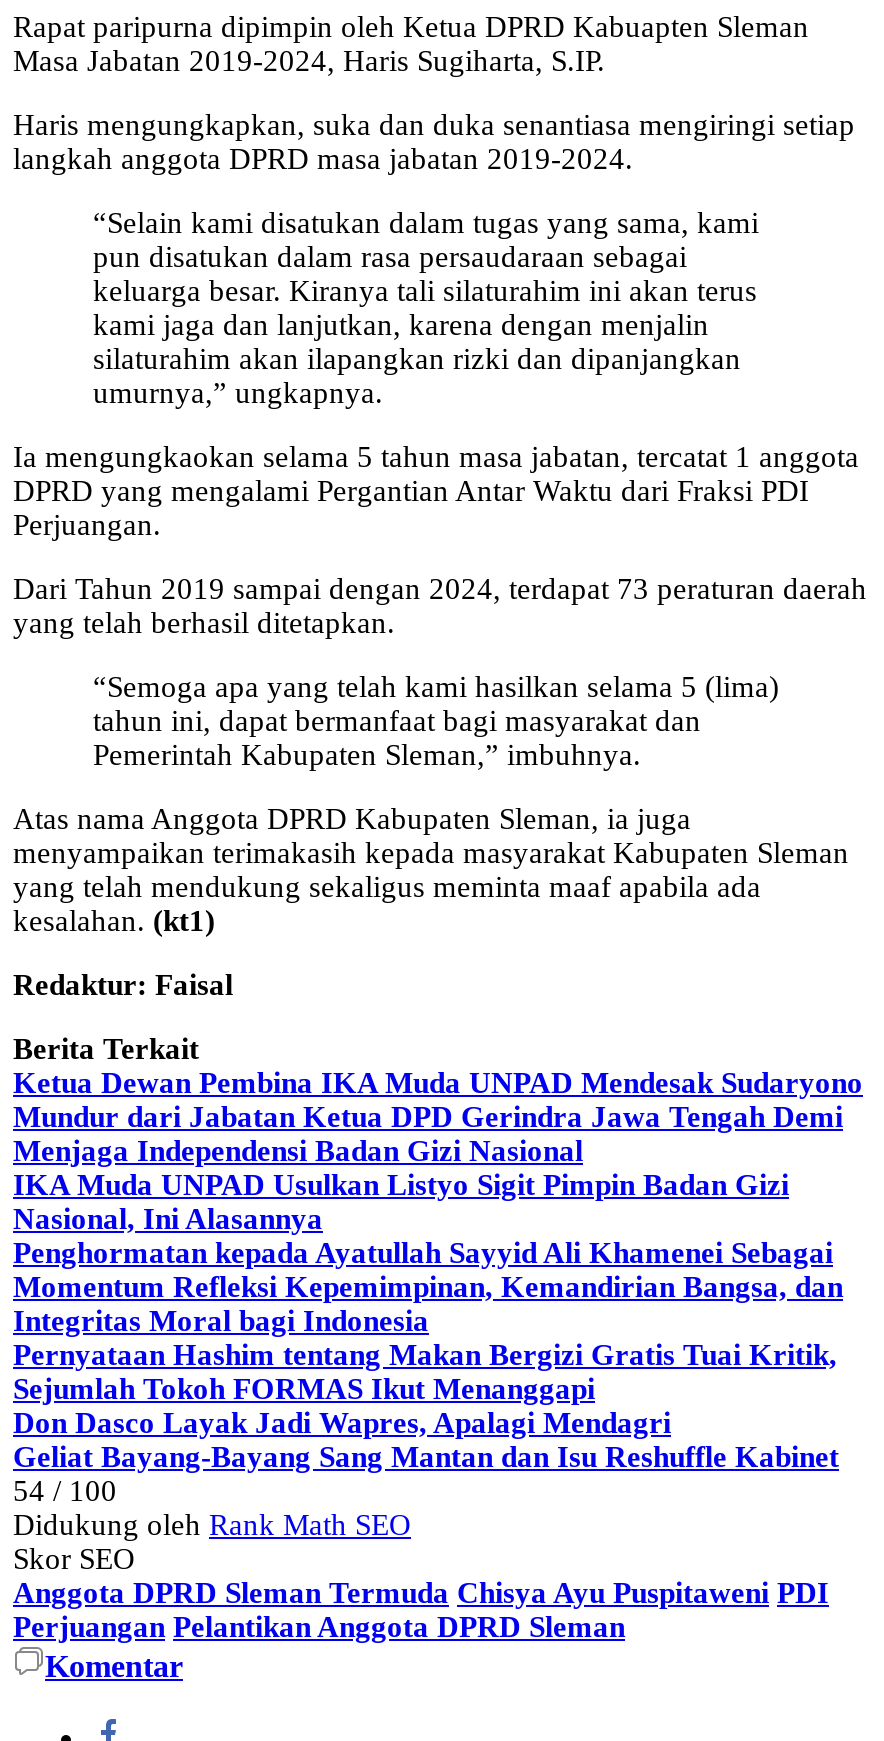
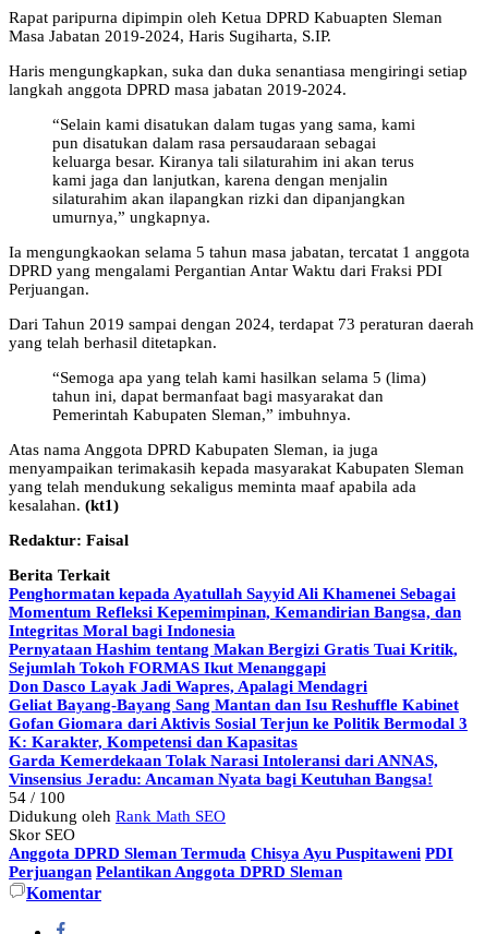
- Ketua Dewan Pembina IKA Muda UNPAD Mendesak Sudaryono
- Mundur dari Jabatan Ketua DPD Gerindra Jawa Tengah Demi
- Menjaga Independensi Badan Gizi Nasional
- IKA Muda UNPAD Usulkan Listyo Sigit Pimpin Badan Gizi
- Nasional, Ini Alasannya

moved up: Penghormatan kepada Ayatullah Sayyid Ali Khamenei Sebagai | Momentum Refleksi Kepemimpinan, Kemandirian Bangsa, dan | Integritas Moral bagi Indonesia | Pernyataan Hashim tentang Makan Bergizi Gratis Tuai Kritik, | Sejumlah Tokoh FORMAS Ikut Menanggapi | Don Dasco Layak Jadi Wapres, Apalagi Mendagri | Geliat Bayang-Bayang Sang Mantan dan Isu Reshuffle Kabinet

+ Gofan Giomara dari Aktivis Sosial Terjun ke Politik Bermodal 3
+ K: Karakter, Kompetensi dan Kapasitas
+ Garda Kemerdekaan Tolak Narasi Intoleransi dari ANNAS,
+ Vinsensius Jeradu: Ancaman Nyata bagi Keutuhan Bangsa!
